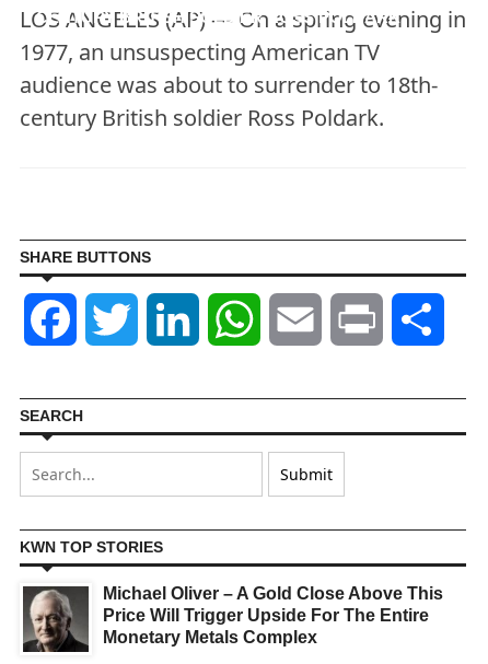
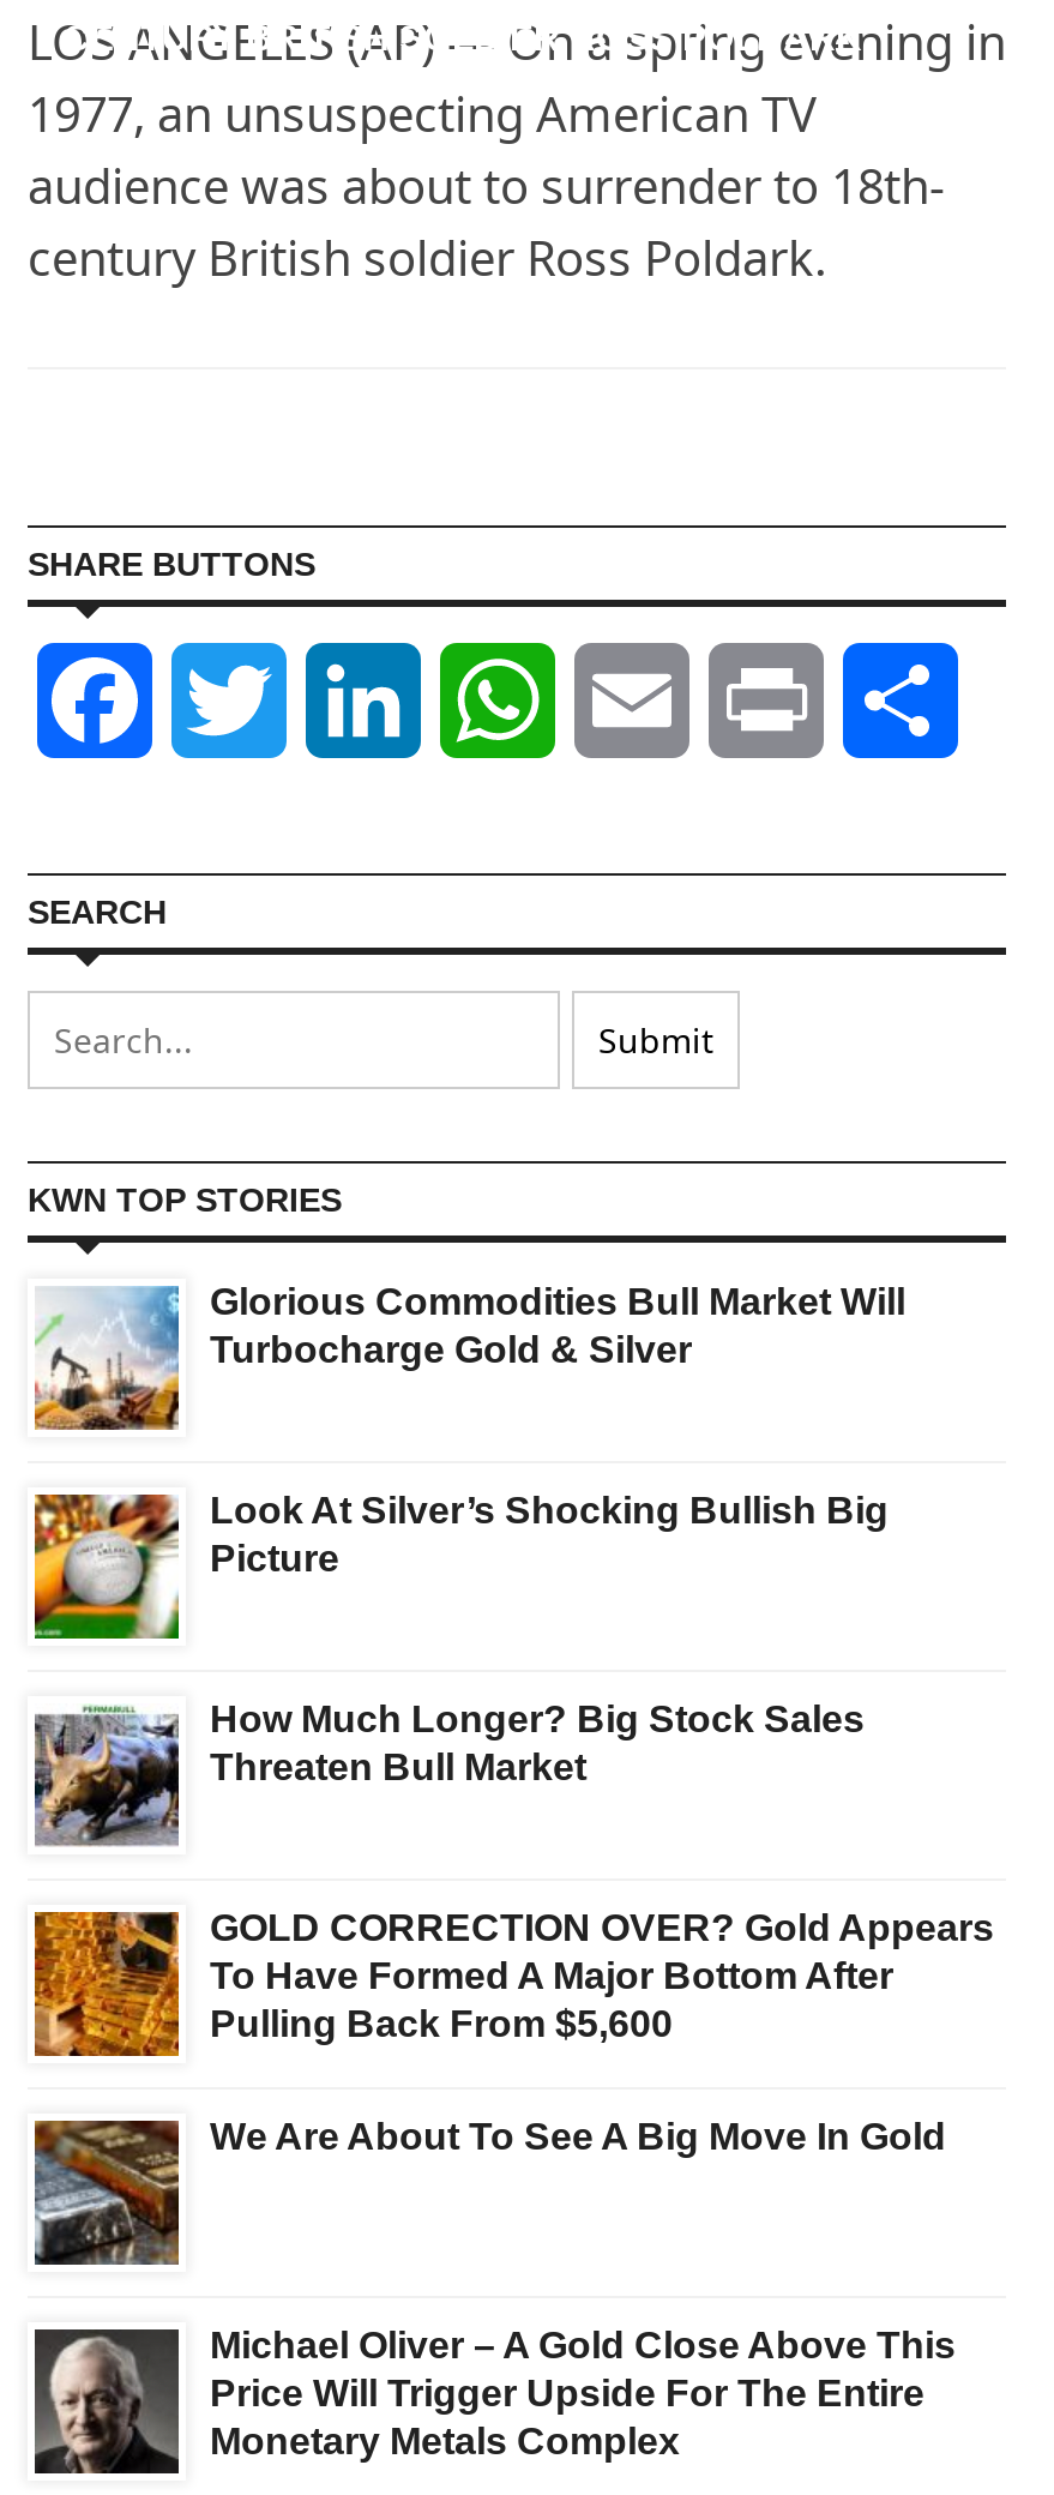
+ [image]
+ Glorious Commodities Bull Market Will
+ Turbocharge Gold & Silver

+ [image]
+ Look At Silver’s Shocking Bullish Big
+ Picture

+ [image]
+ How Much Longer? Big Stock Sales
+ Threaten Bull Market

+ [image]
+ GOLD CORRECTION OVER? Gold Appears
+ To Have Formed A Major Bottom After
+ Pulling Back From $5,600
+ We Are About To See A Big Move In Gold

+ [image]
